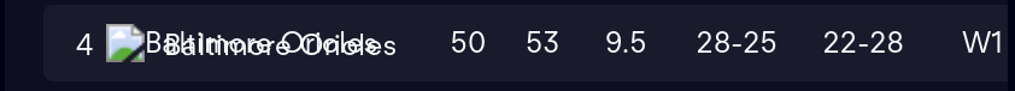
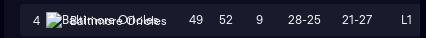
- 50
+ 49

- 53
+ 52

- 9.5
+ 9

- 22-28
- W1
+ 21-27
+ L1
